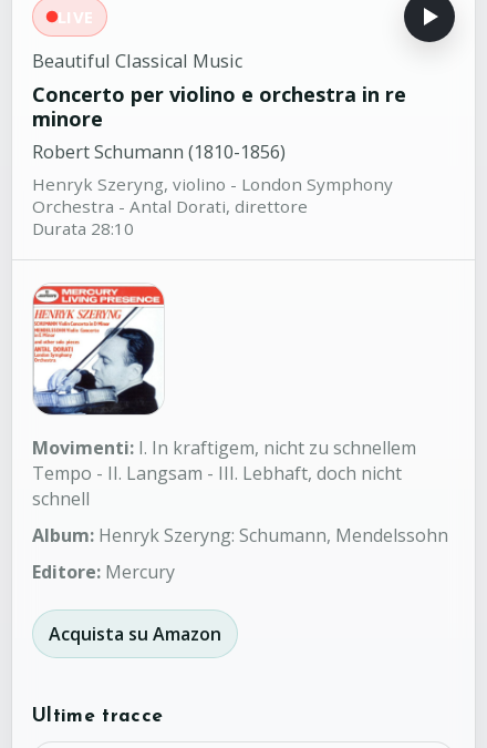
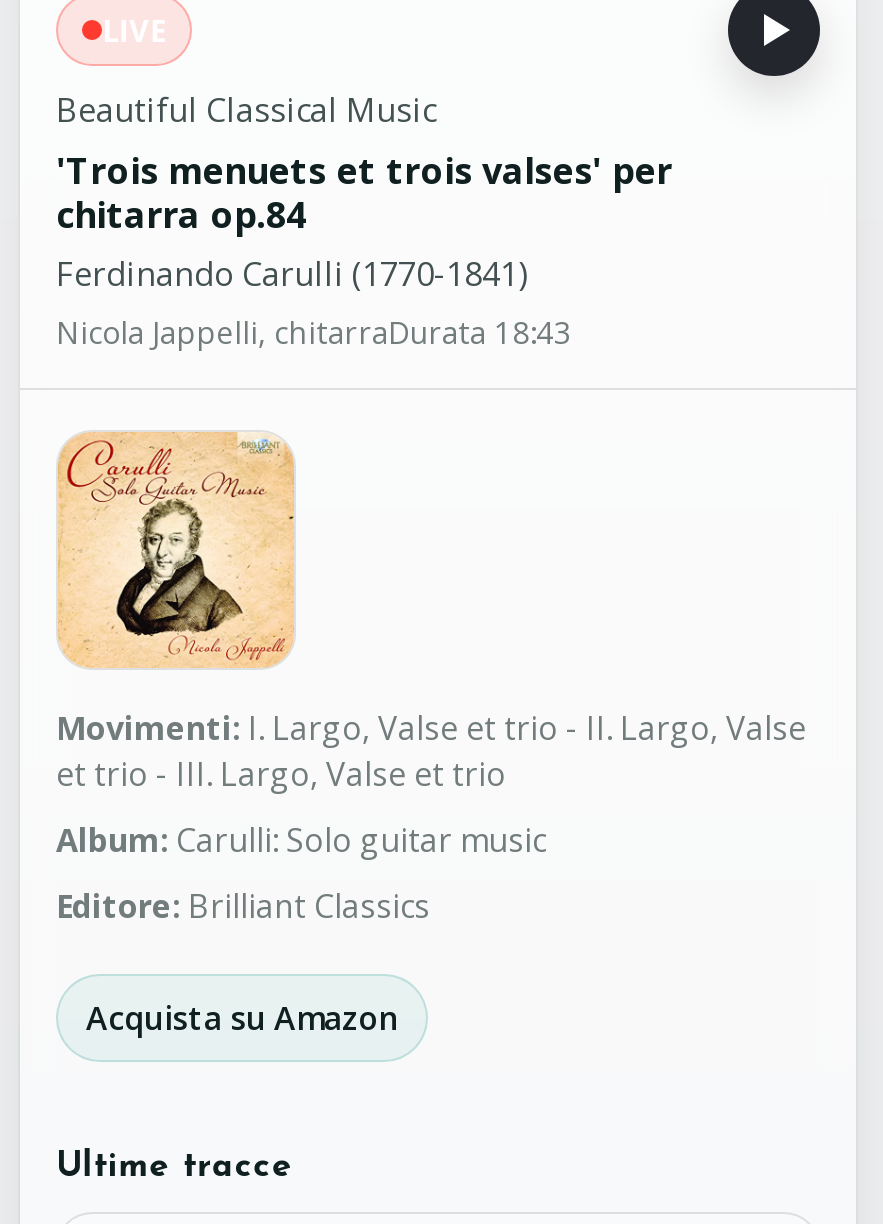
- Concerto per violino e orchestra in re
- minore
- Robert Schumann (1810-1856)
- Henryk Szeryng, violino - London Symphony
- Orchestra - Antal Dorati, direttore
- Durata 28:10
+ 'Trois menuets et trois valses' per
+ chitarra op.84
+ Ferdinando Carulli (1770-1841)
+ Nicola Jappelli, chitarraDurata 18:43

- [image]
+ [image]

- Movimenti: I. In kraftigem, nicht zu schnellem
- Tempo - II. Langsam - III. Lebhaft, doch nicht
- schnell
+ Movimenti: I. Largo, Valse et trio - II. Largo, Valse
+ et trio - III. Largo, Valse et trio

- Album: Henryk Szeryng: Schumann, Mendelssohn
+ Album: Carulli: Solo guitar music

- Editore: Mercury
+ Editore: Brilliant Classics
